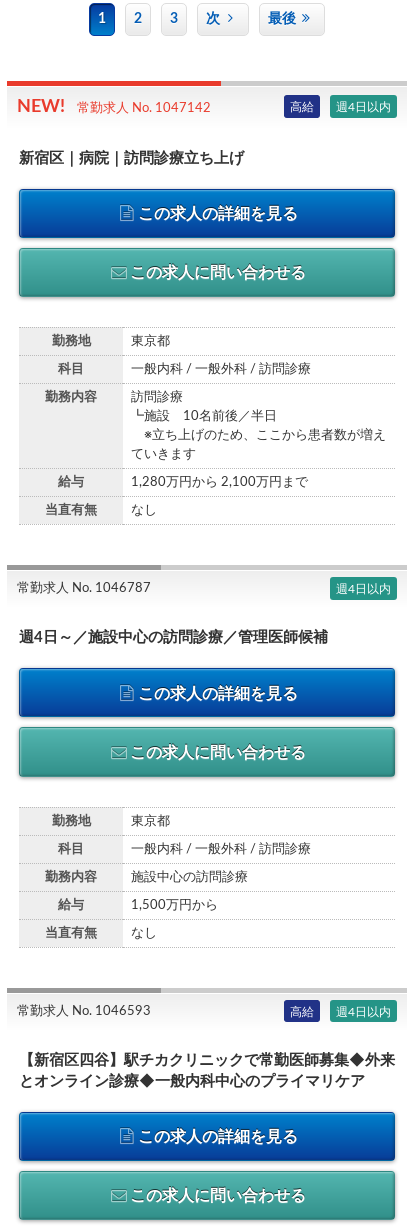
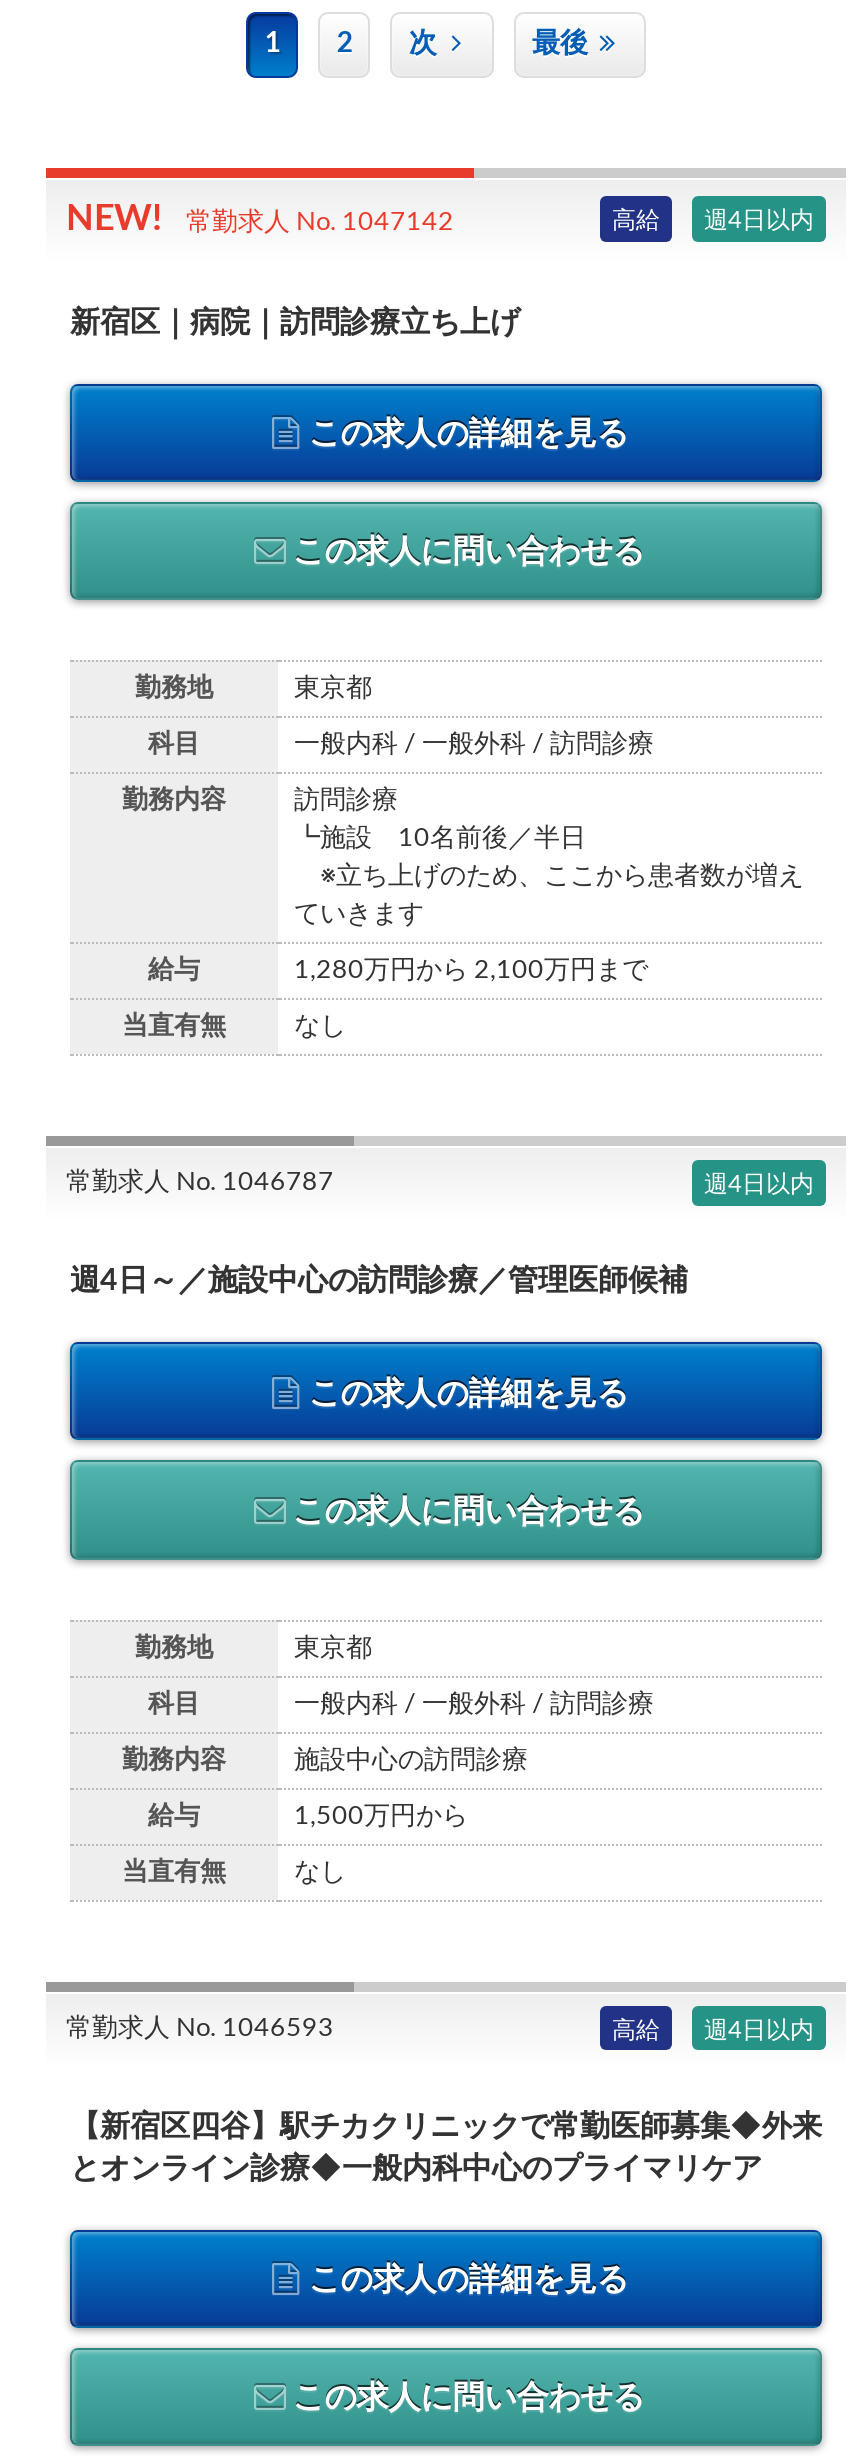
- 3
